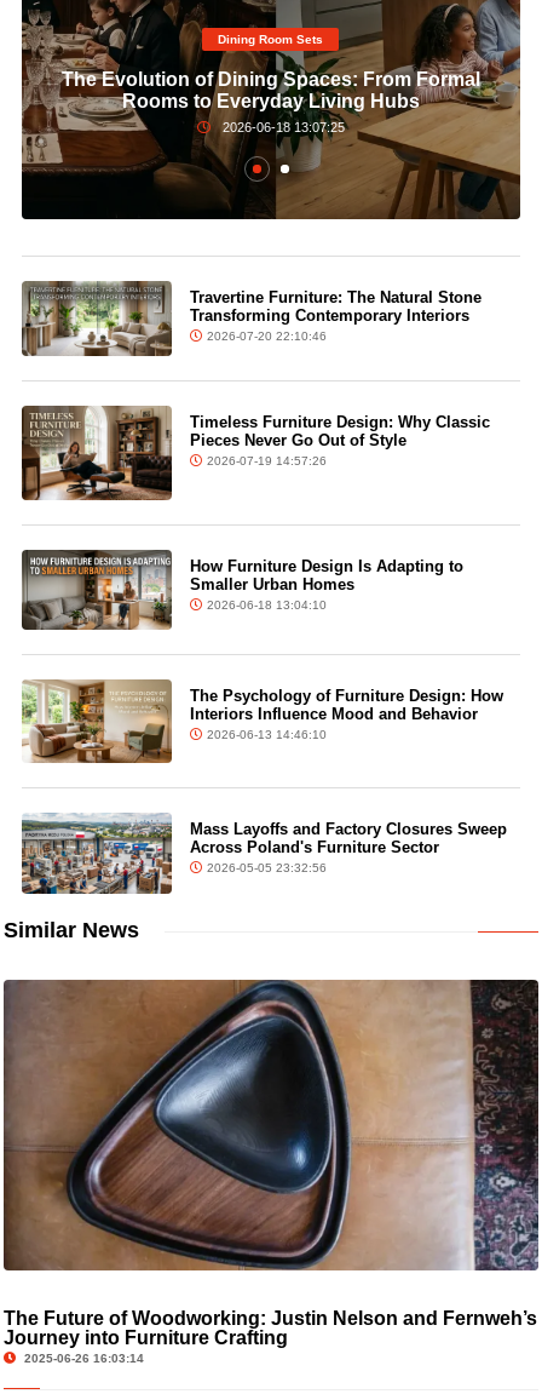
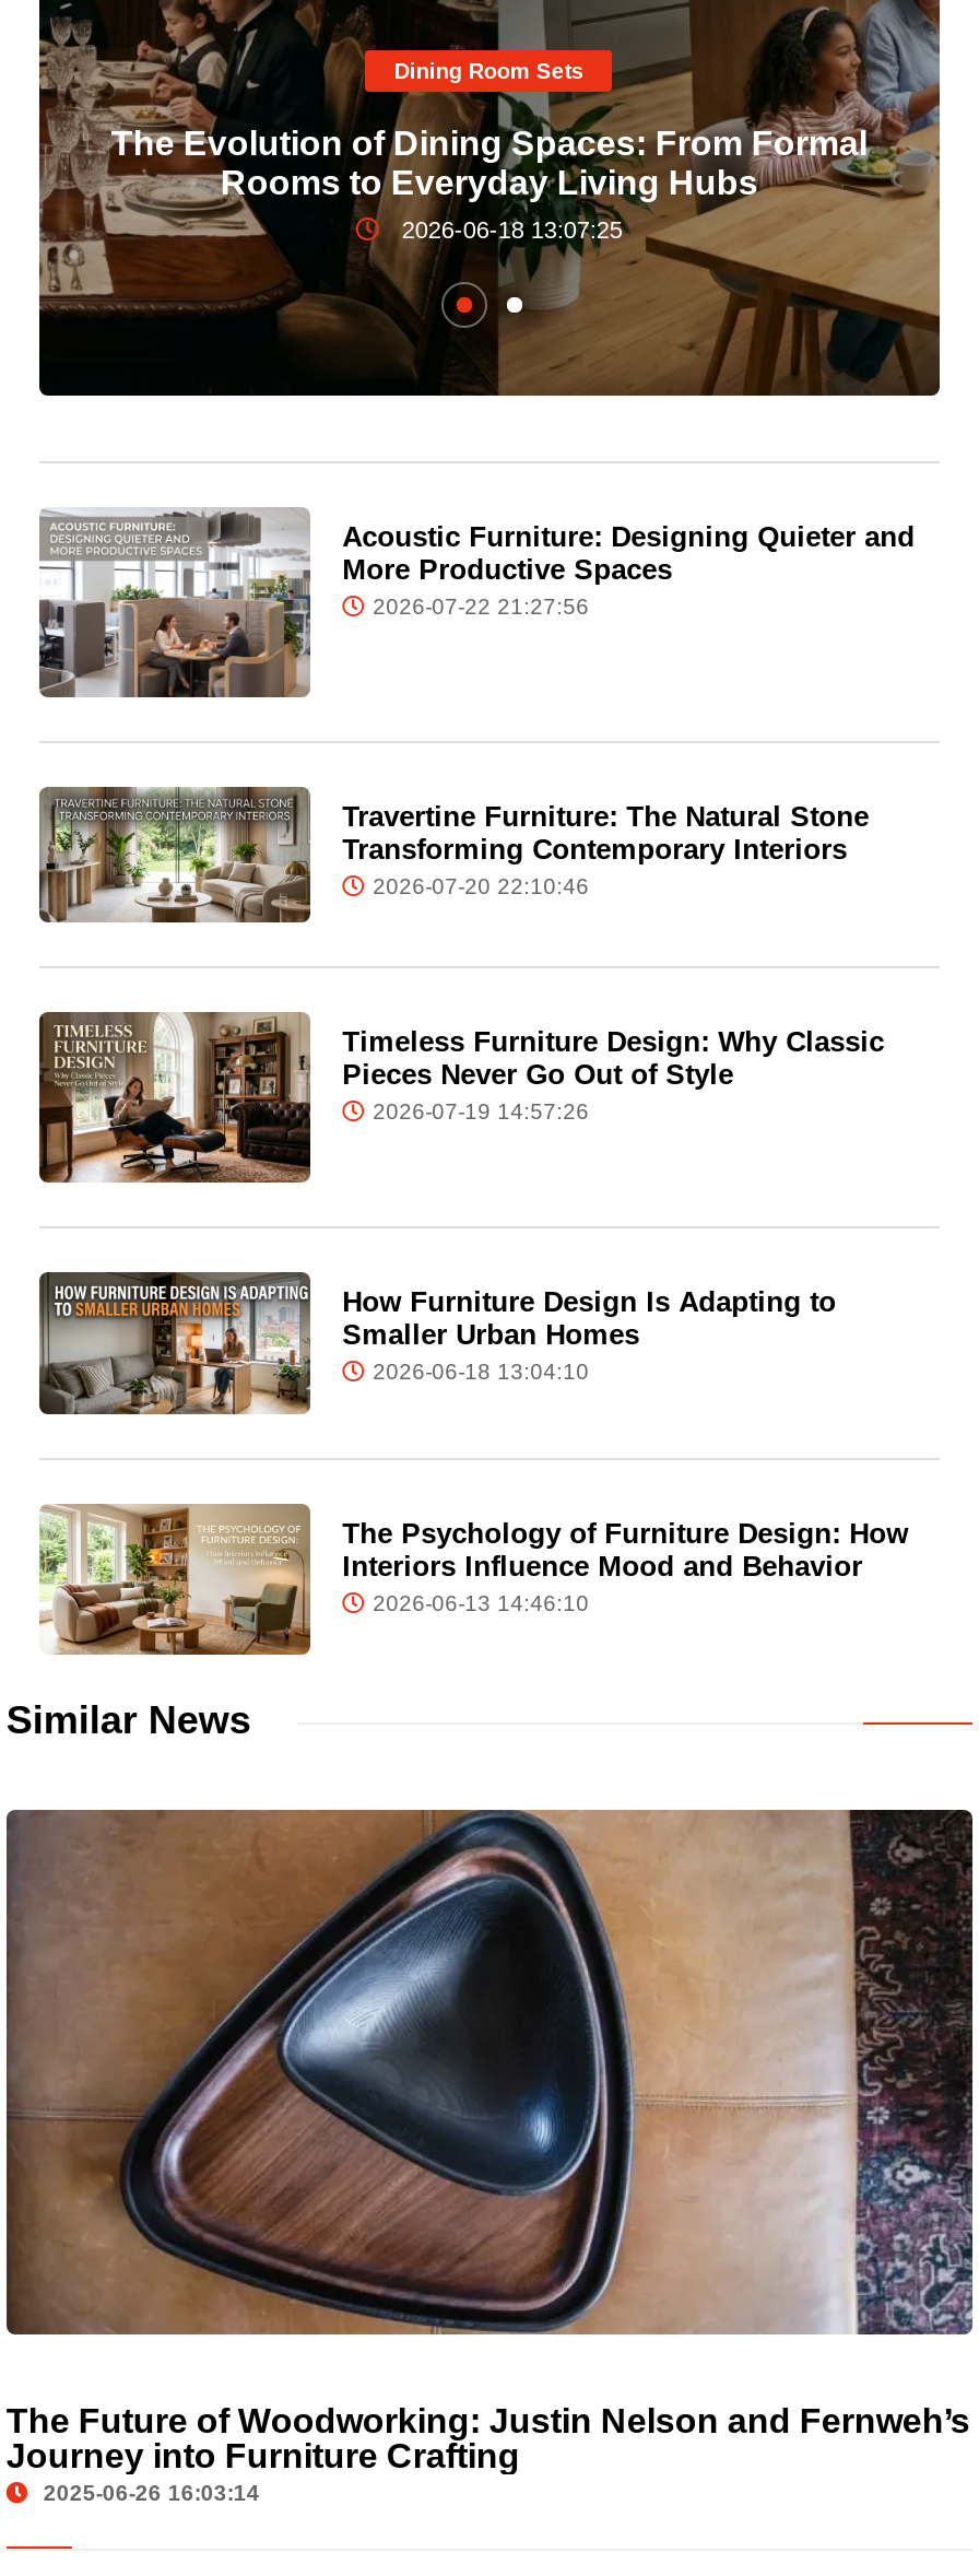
+ [image]
+ Acoustic Furniture: Designing Quieter and
+ More Productive Spaces
+ 2026-07-22 21:27:56

moved down: [image] | Travertine Furniture: The Natural Stone | Transforming Contemporary Interiors | ... | Interiors Influence Mood and Behavior | 2026-06-13 14:46:10

- [image]
- Mass Layoffs and Factory Closures Sweep
- Across Poland's Furniture Sector
- 2026-05-05 23:32:56
